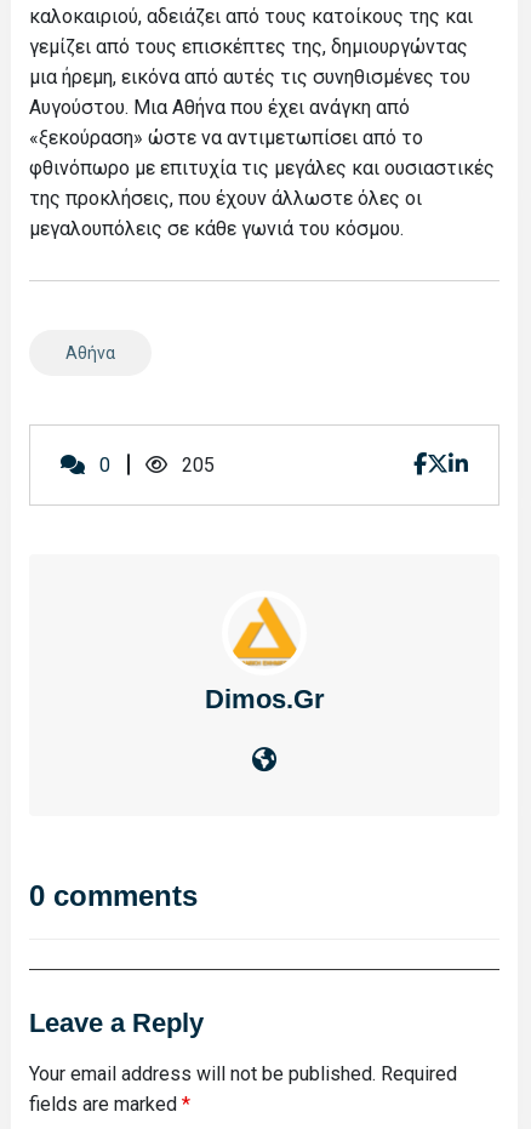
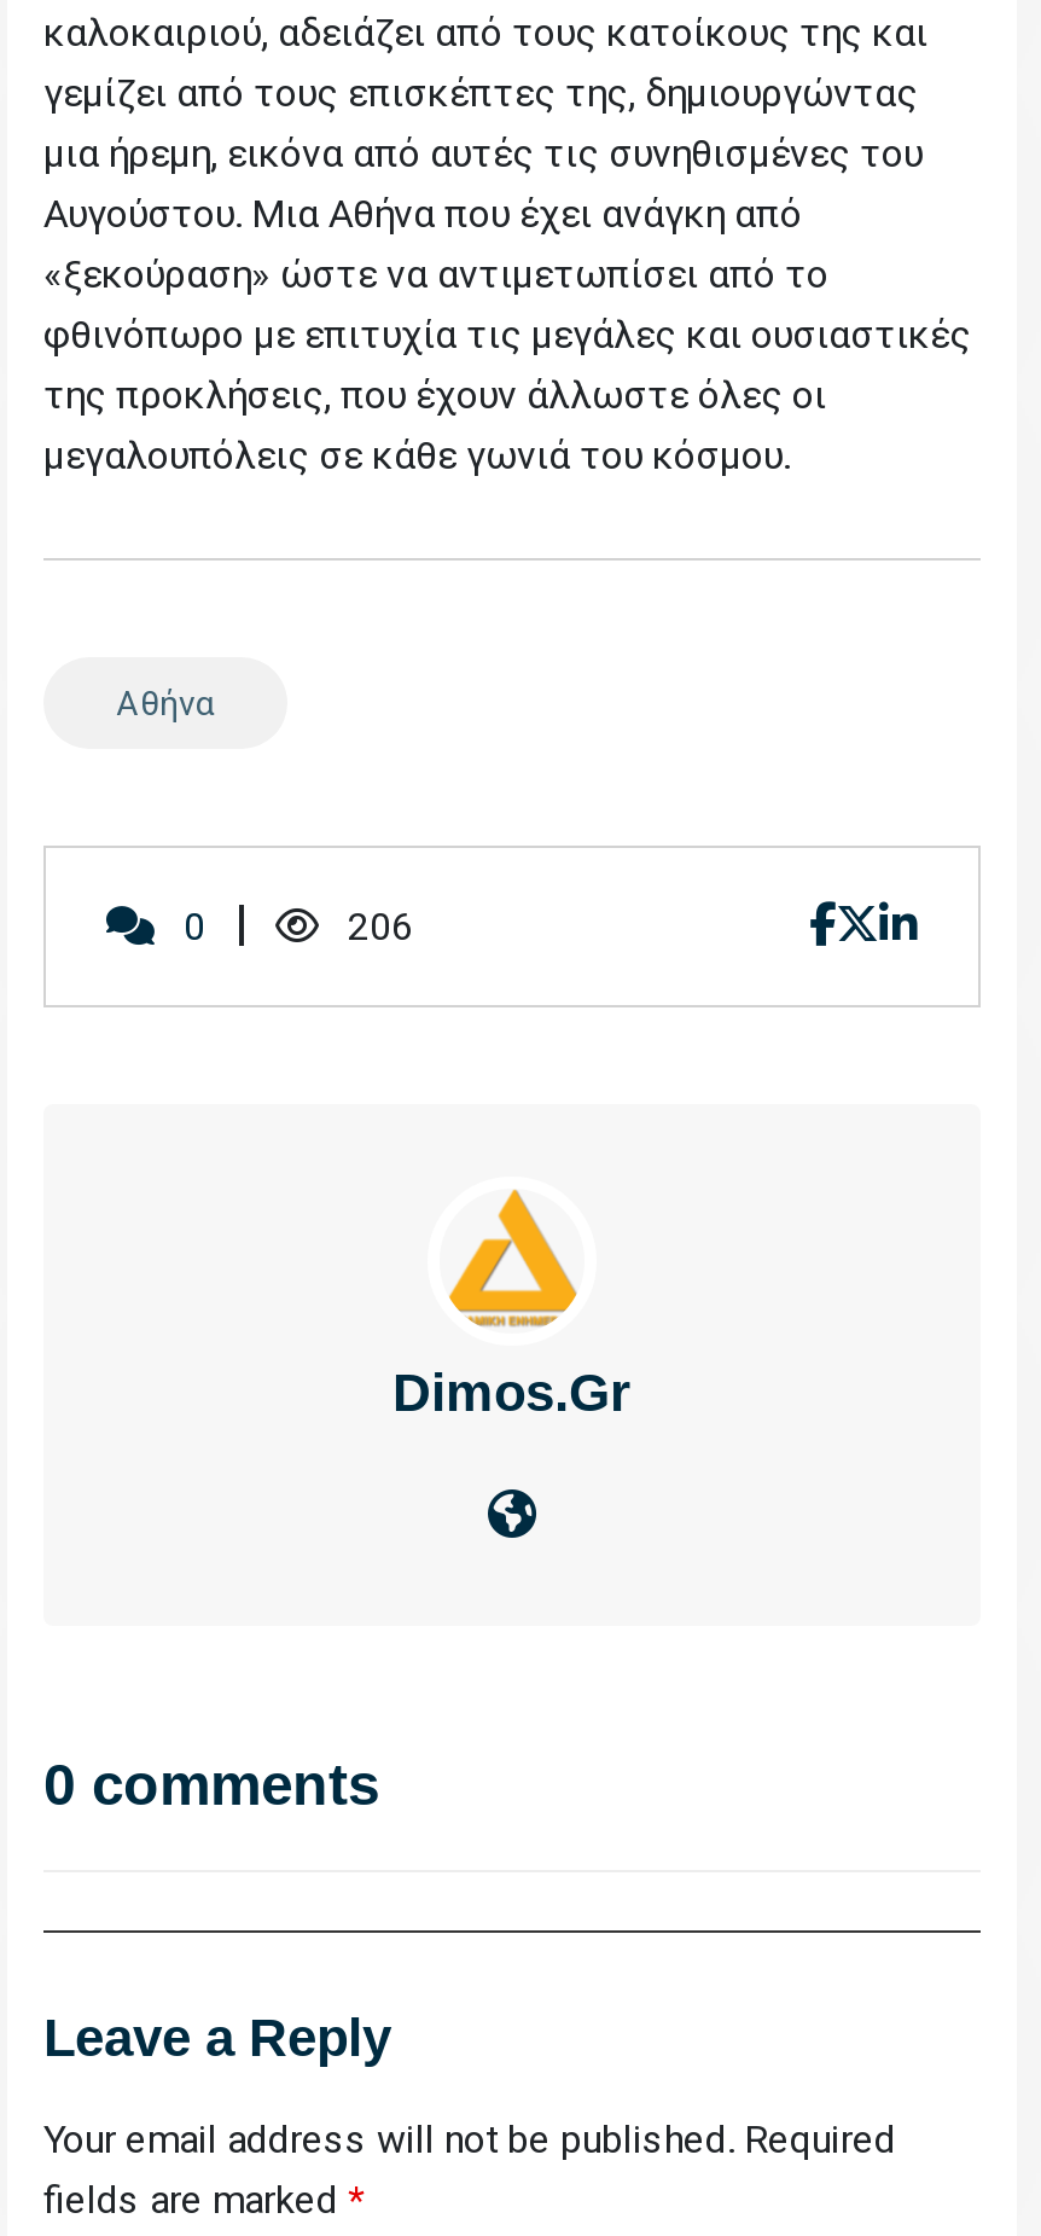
- 205
+ 206
